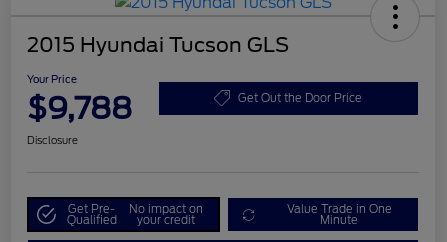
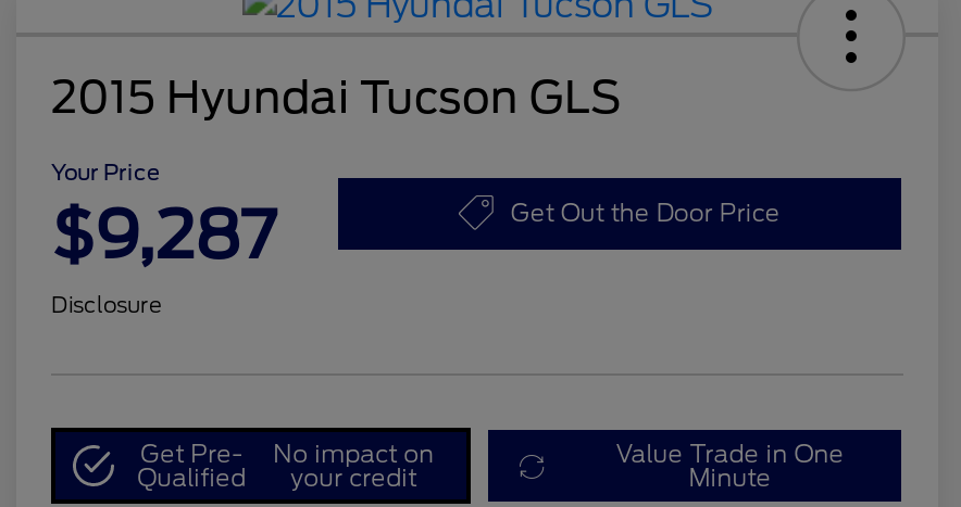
- $9,788
+ $9,287
